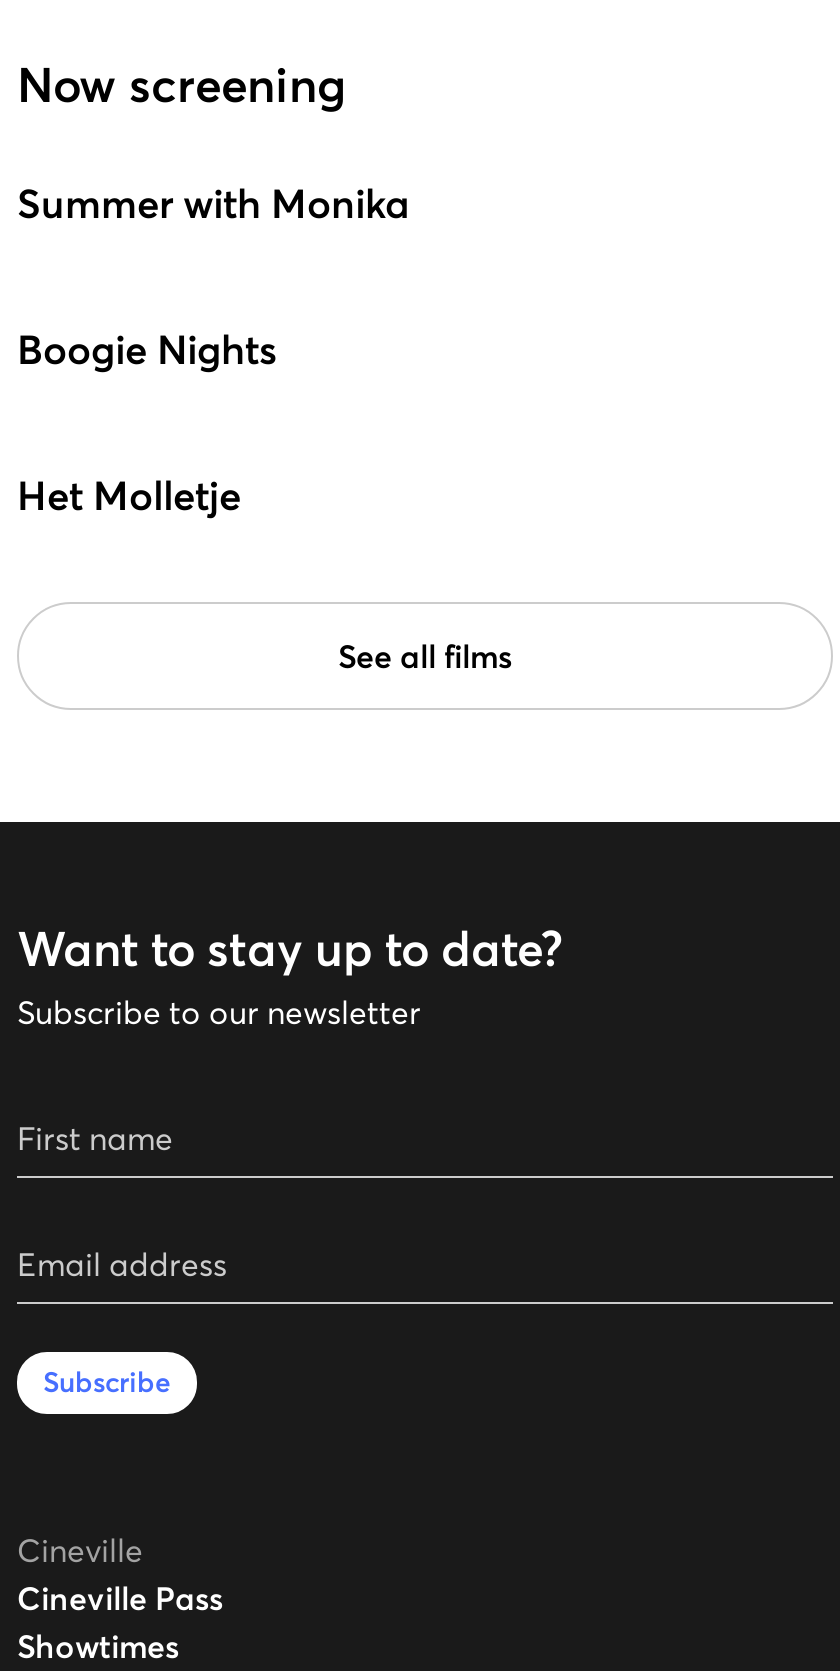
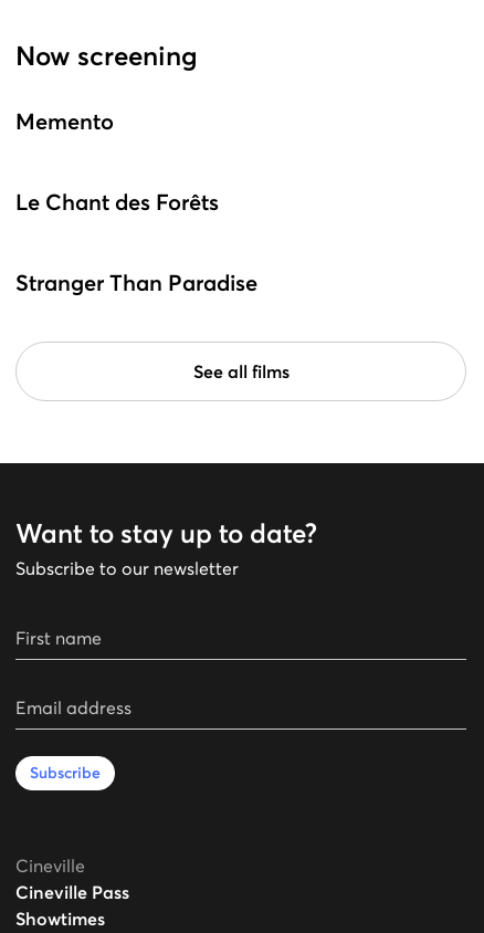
- Summer with Monika
+ Memento

- Boogie Nights
+ Le Chant des Forêts

- Het Molletje
+ Stranger Than Paradise
